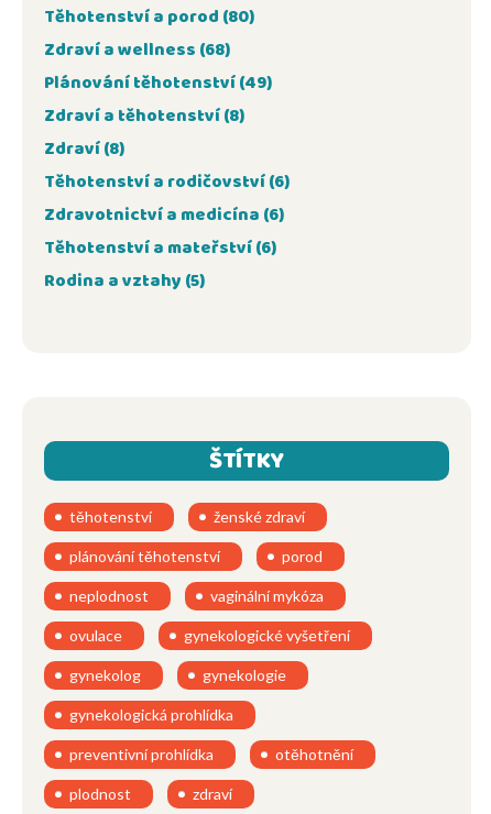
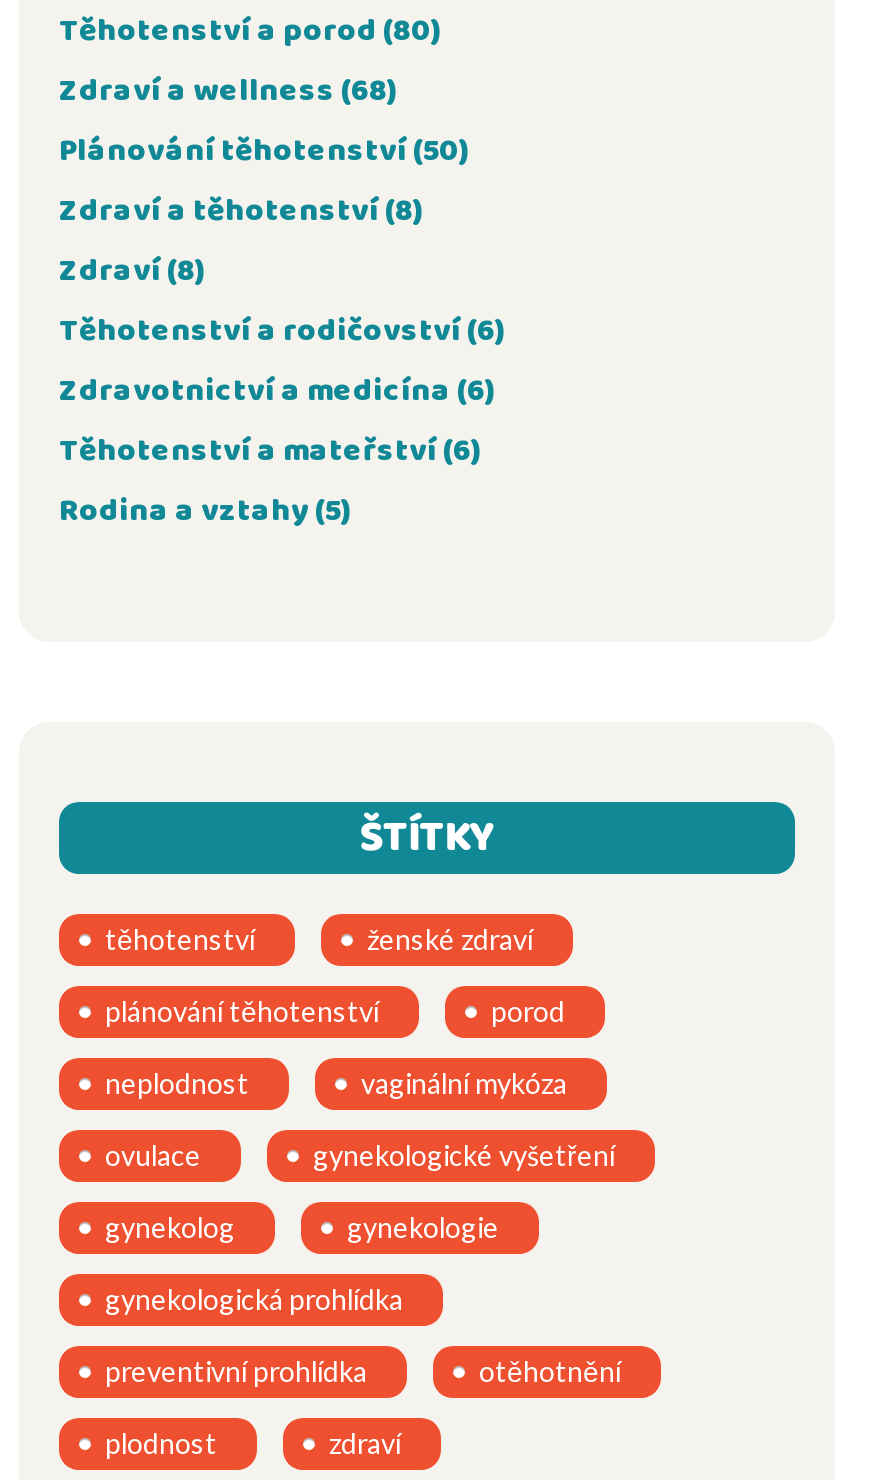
- Plánování těhotenství(49)
+ Plánování těhotenství(50)
